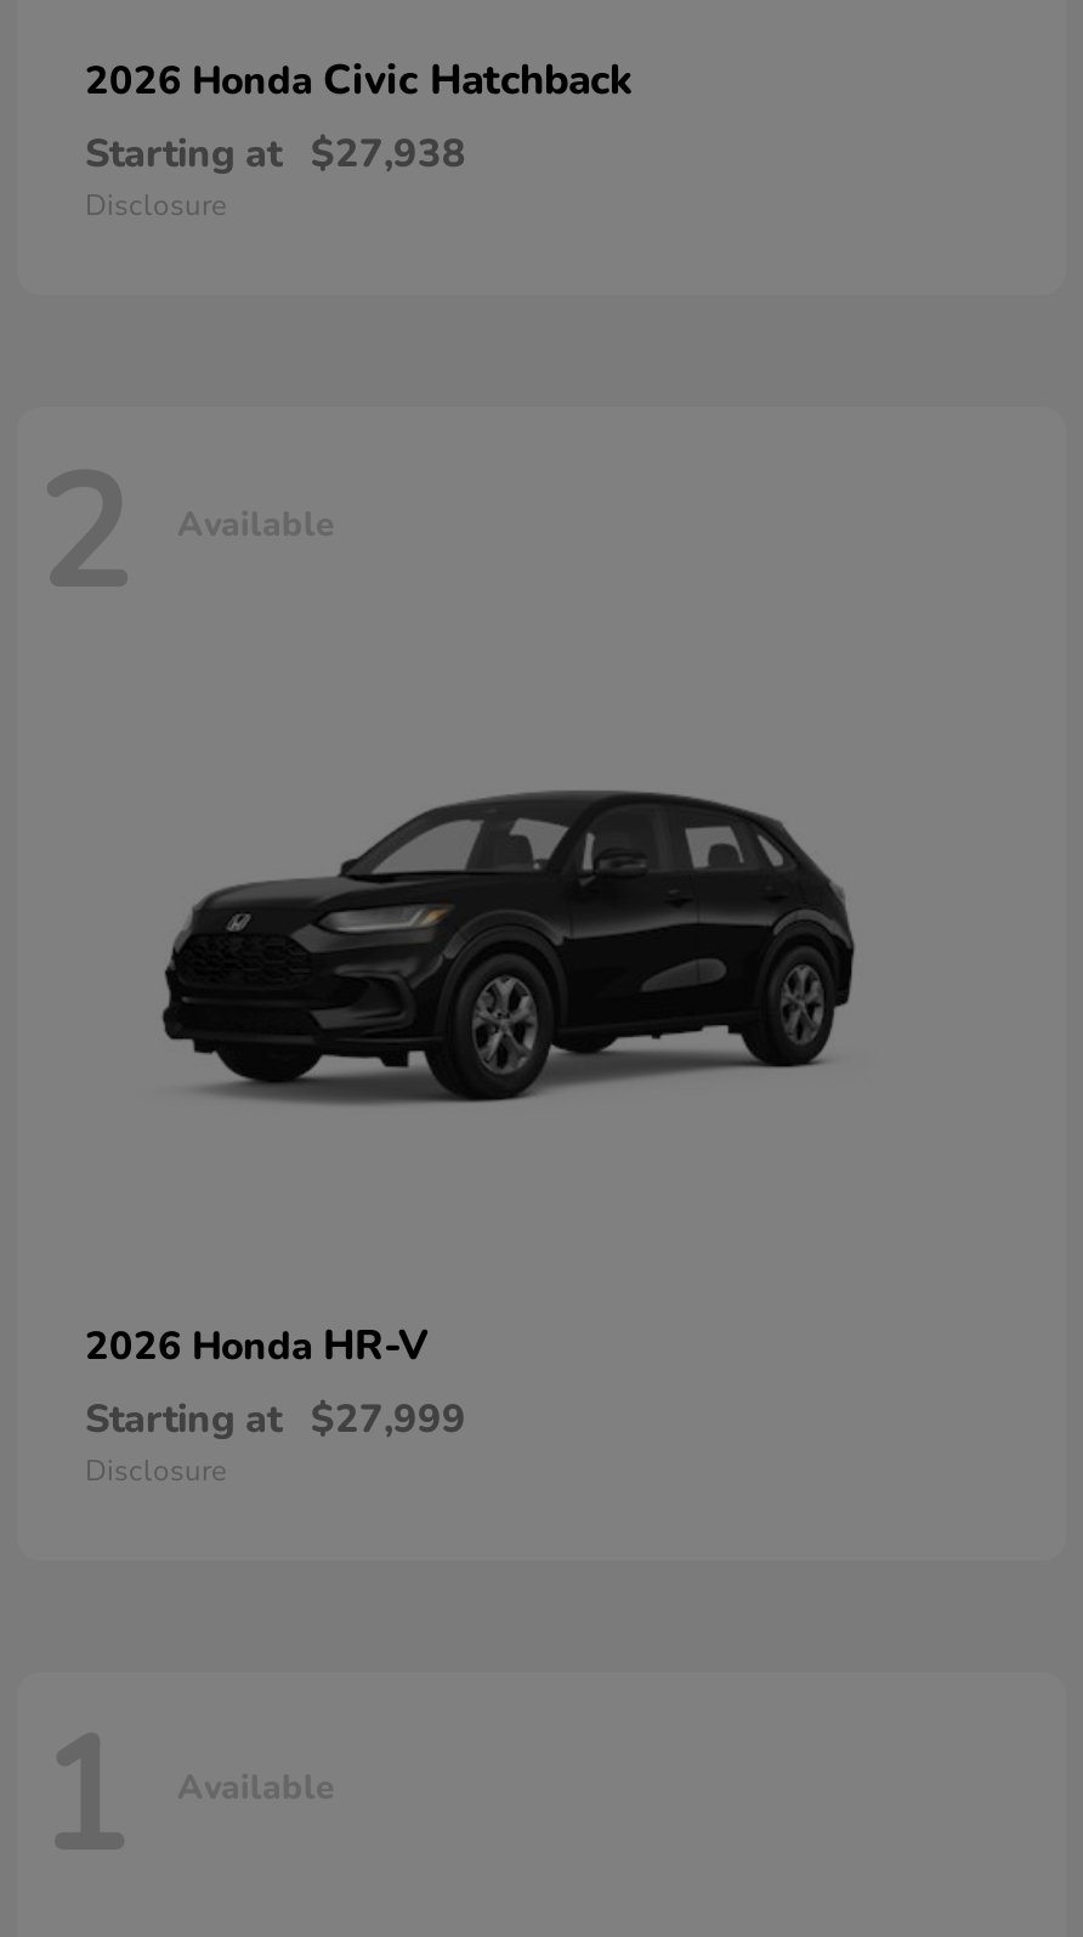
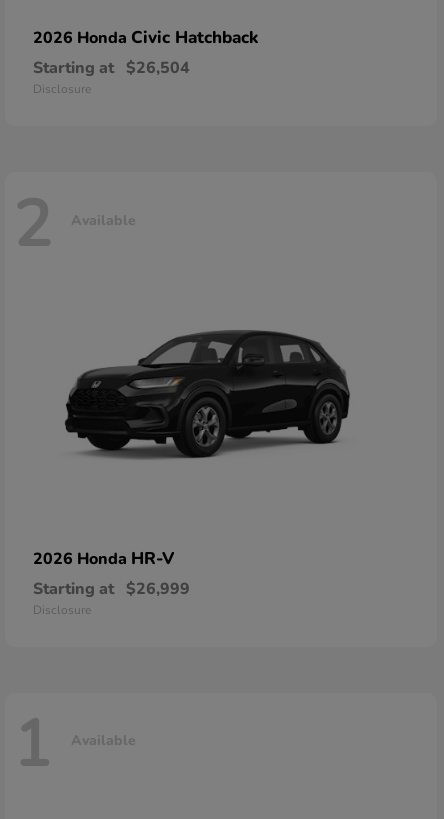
- Starting at $27,938
+ Starting at $26,504

- Starting at $27,999
+ Starting at $26,999
